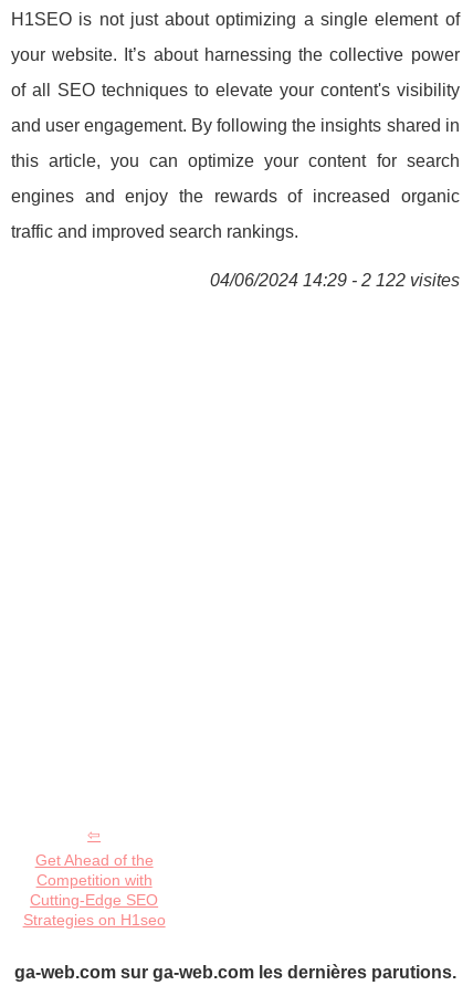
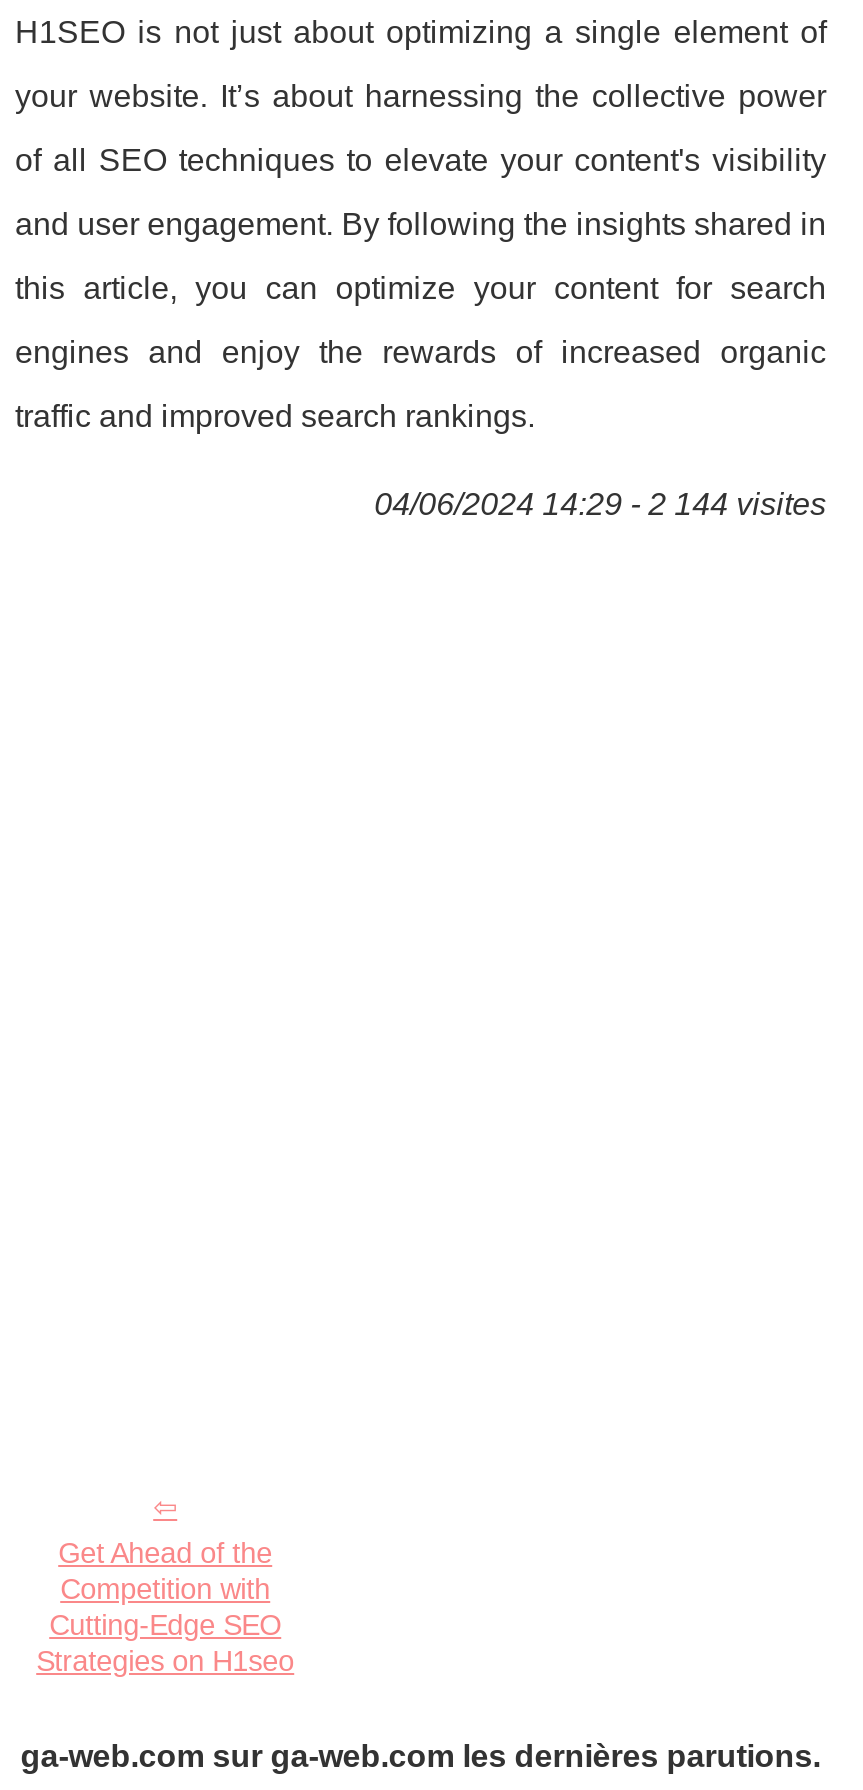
- 04/06/2024 14:29 - 2 122 visites
+ 04/06/2024 14:29 - 2 144 visites
